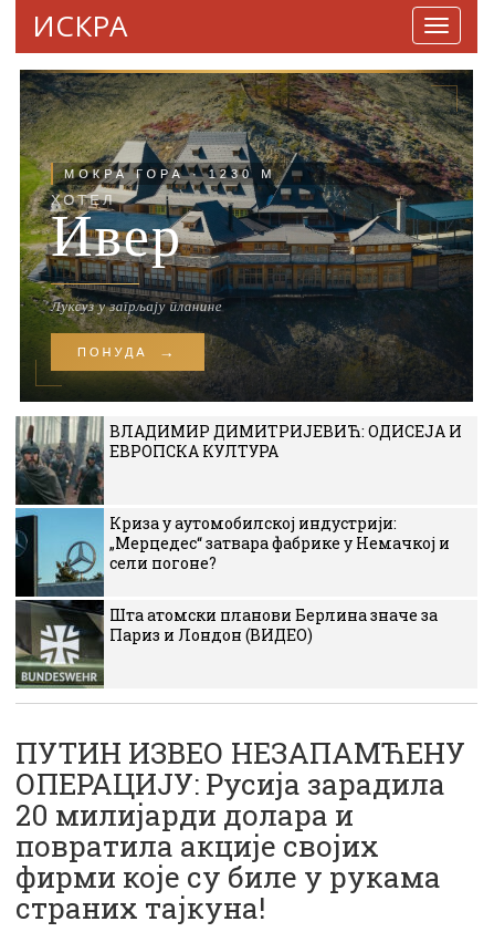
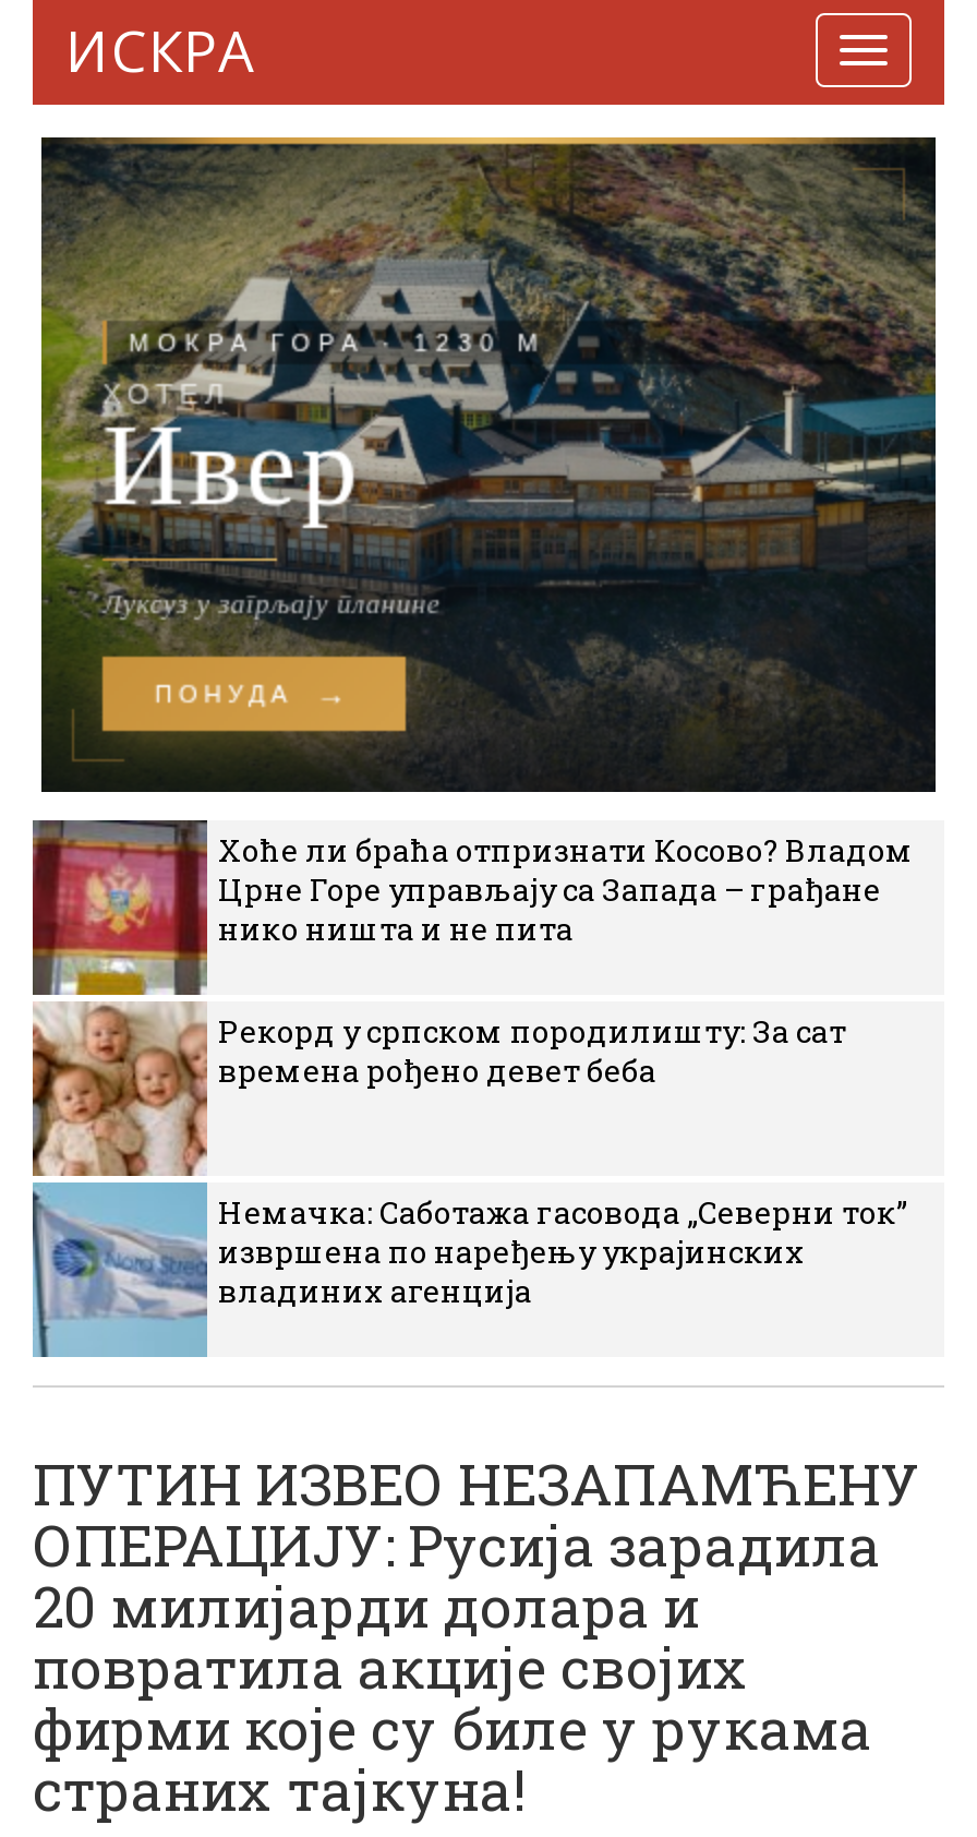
- [image]
- ВЛАДИМИР ДИМИТРИЈЕВИЋ: ОДИСЕЈА И
- ЕВРОПСКА КУЛТУРА
+ [image]
+ Хоће ли браћа отпризнати Косово? Владом
+ Црне Горе управљају са Запада – грађане
+ нико ништа и не пита

- Криза у аутомобилској индустрији:
- „Мерцедес“ затвара фабрике у Немачкој и
- сели погоне?
+ Рекорд у српском породилишту: За сат
+ времена рођено девет беба

- Шта атомски планови Берлина значе за
- Париз и Лондон (ВИДЕО)
+ Немачка: Саботажа гасовода „Северни ток”
+ извршена по наређењу украјинских
+ владиних агенција
